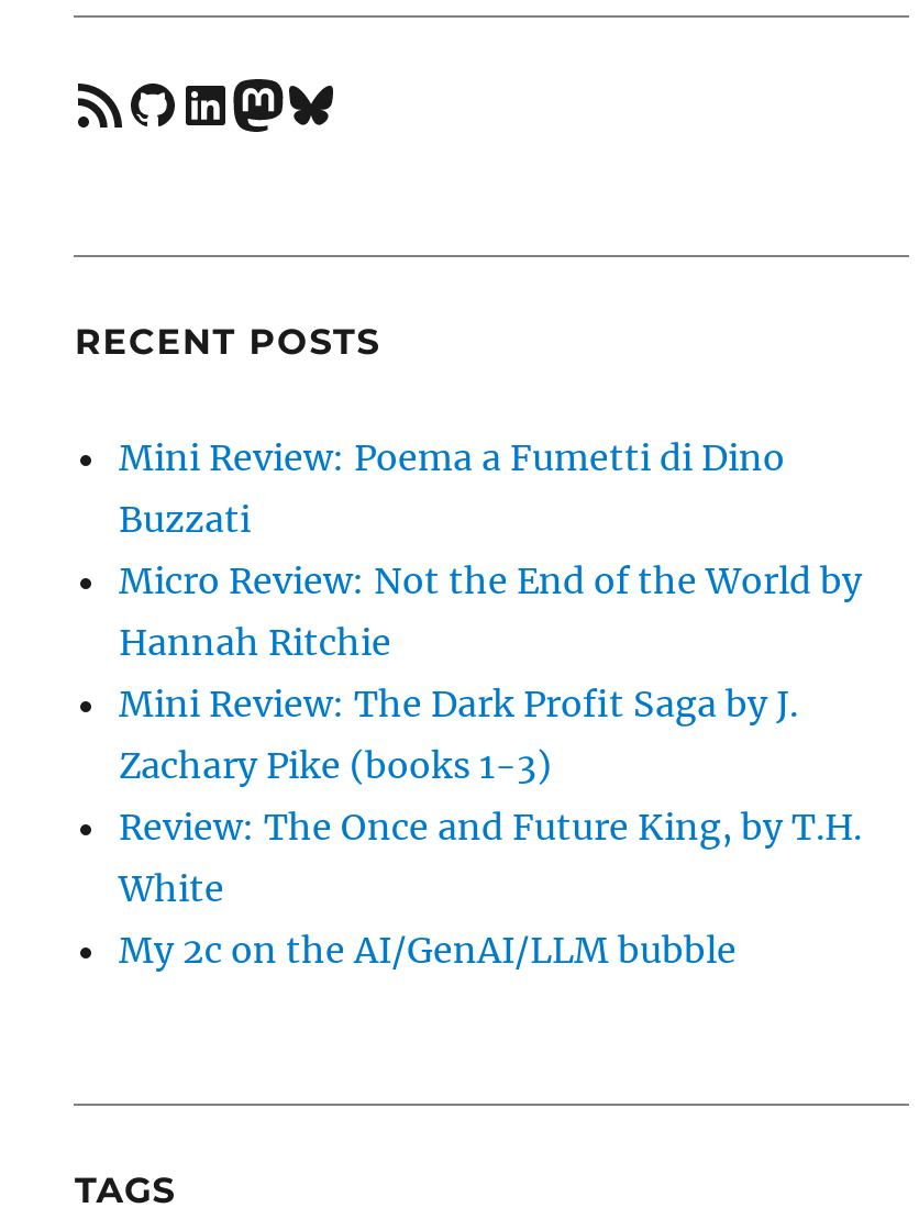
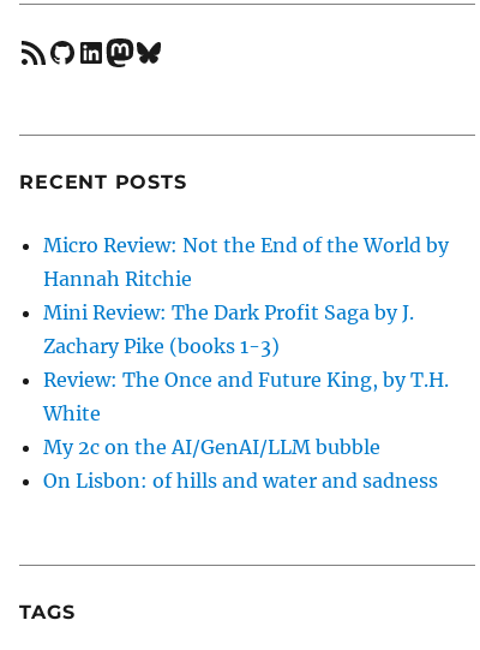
- Mini Review: Poema a Fumetti di Dino
- Buzzati

moved up: Micro Review: Not the End of the World by | Hannah Ritchie | Mini Review: The Dark Profit Saga by J. | Zachary Pike (books 1-3) | Review: The Once and Future King, by T.H. | White | My 2c on the AI/GenAI/LLM bubble

+ On Lisbon: of hills and water and sadness
